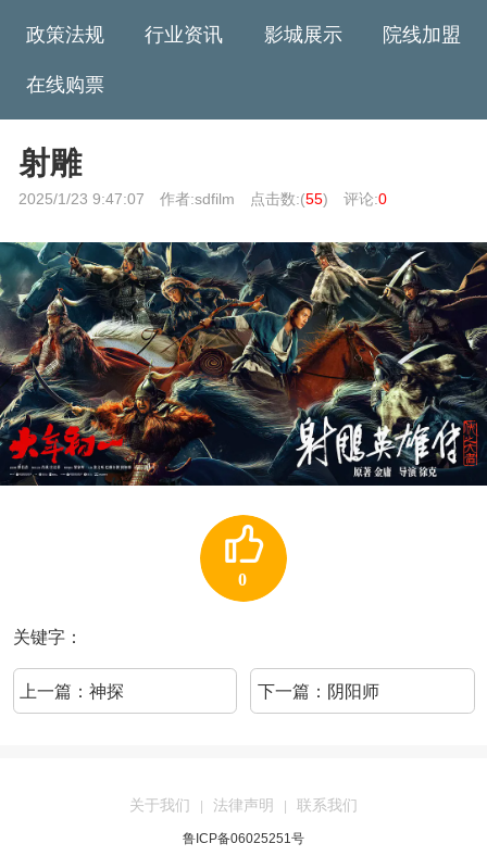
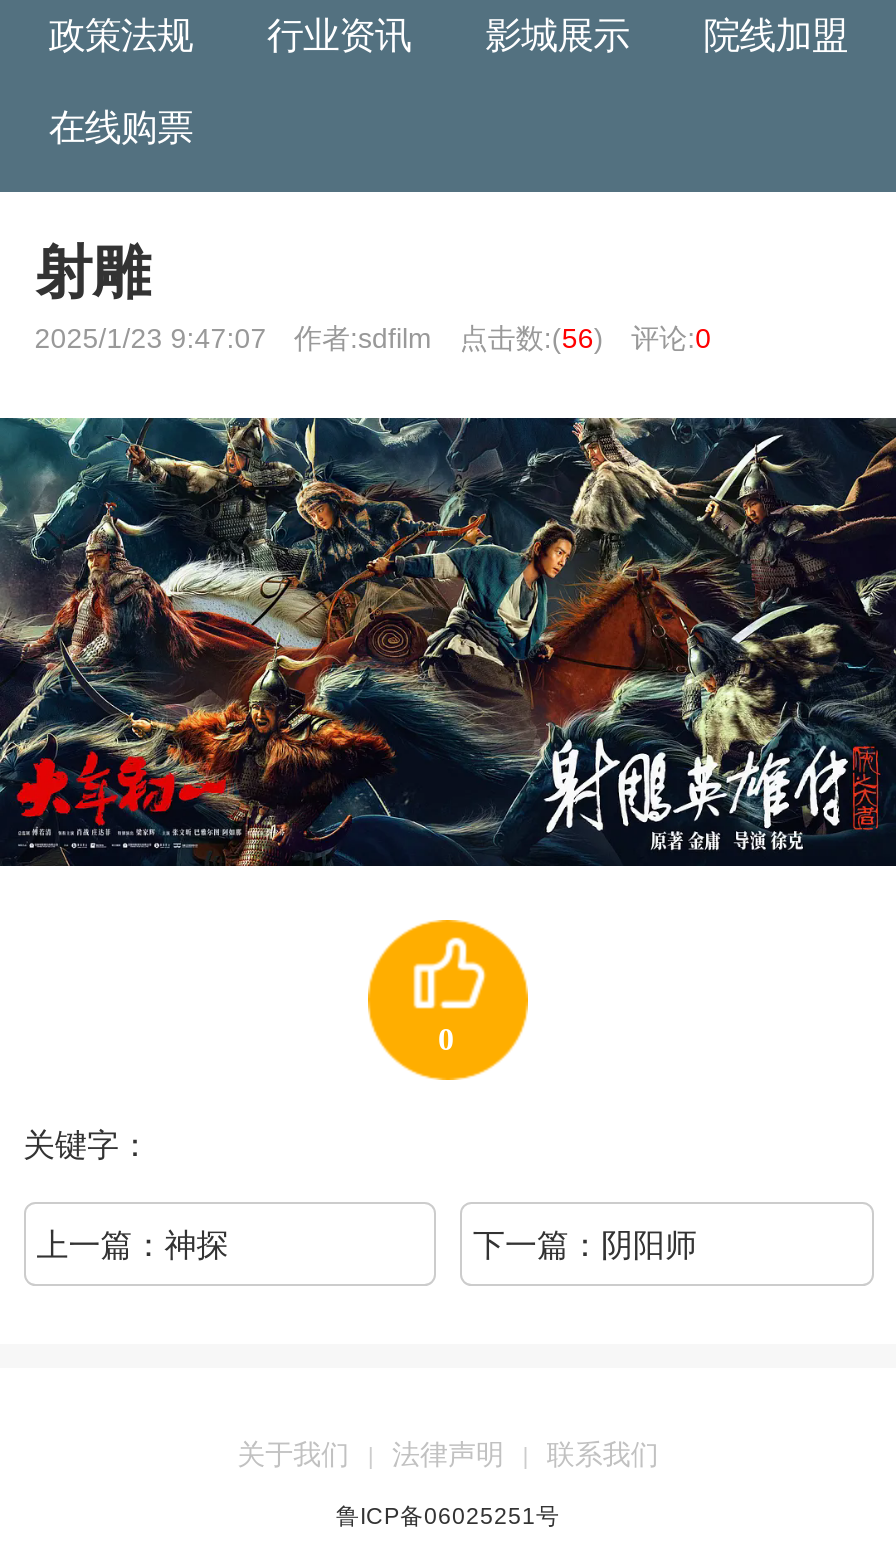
- 2025/1/23 9:47:07 作者:sdfilm 点击数:(55) 评论:0
+ 2025/1/23 9:47:07 作者:sdfilm 点击数:(56) 评论:0
